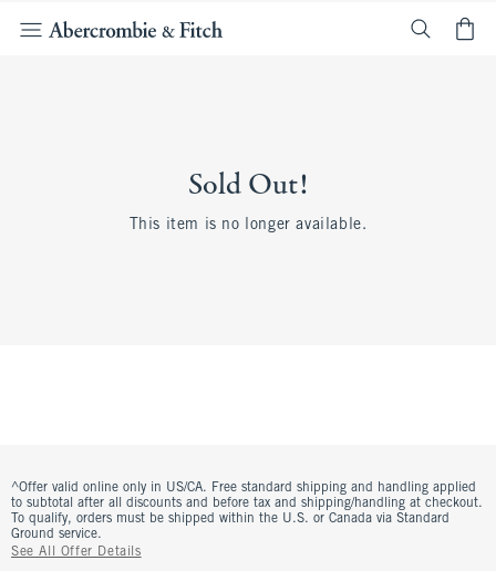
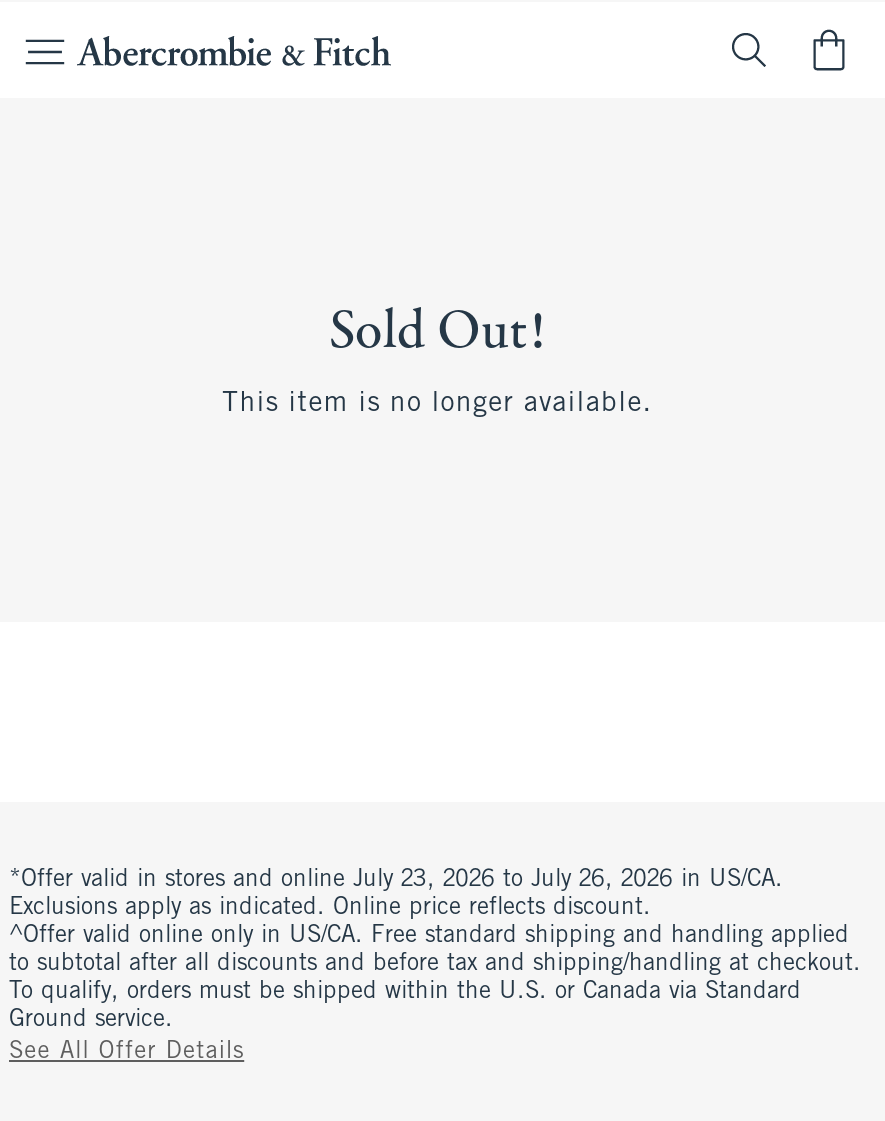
+ *Offer valid in stores and online July 23, 2026 to July 26, 2026 in US/CA.
+ Exclusions apply as indicated. Online price reflects discount.
